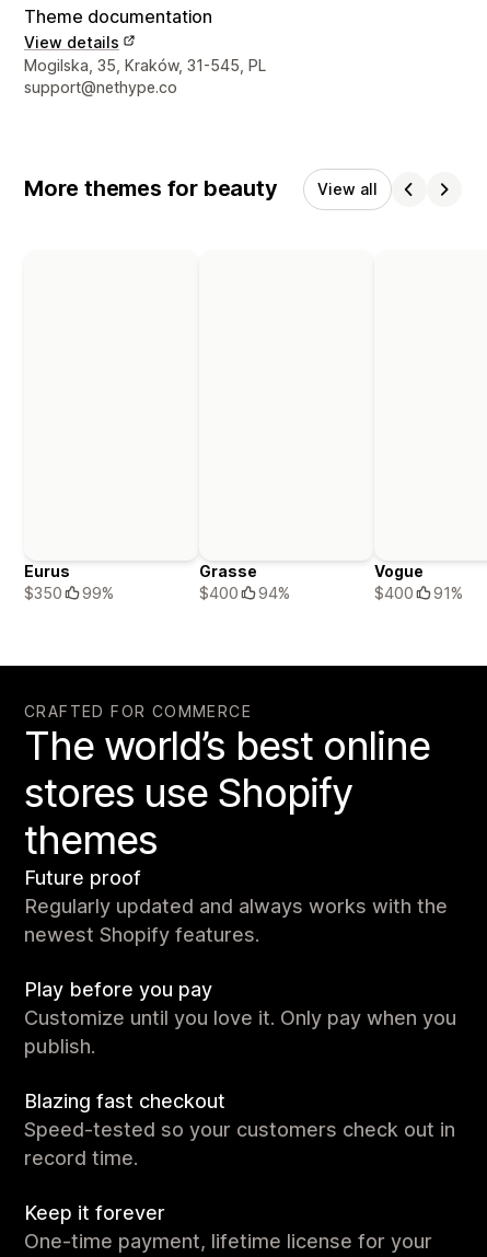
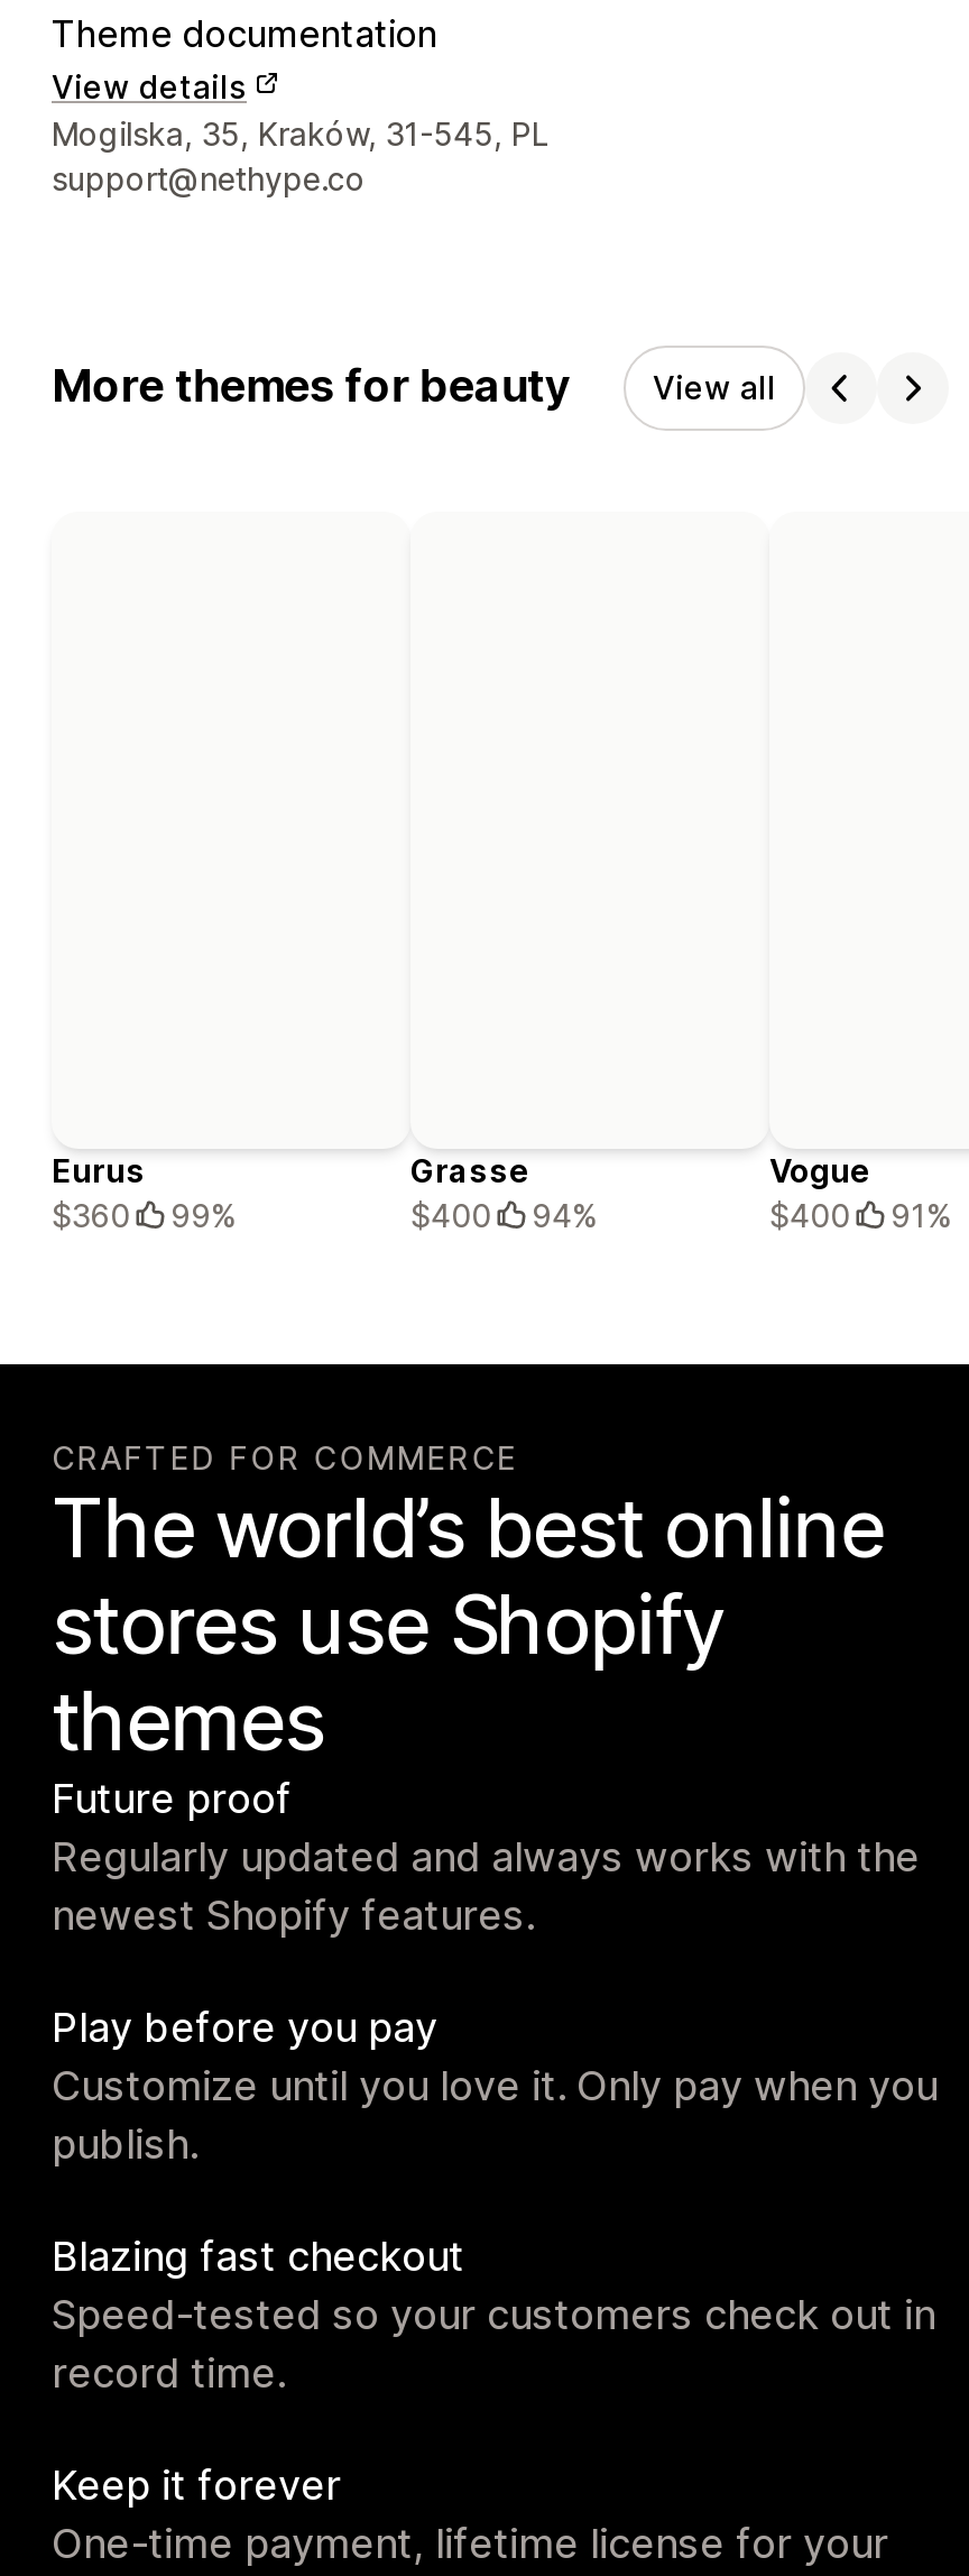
- $350 99%
+ $360 99%
